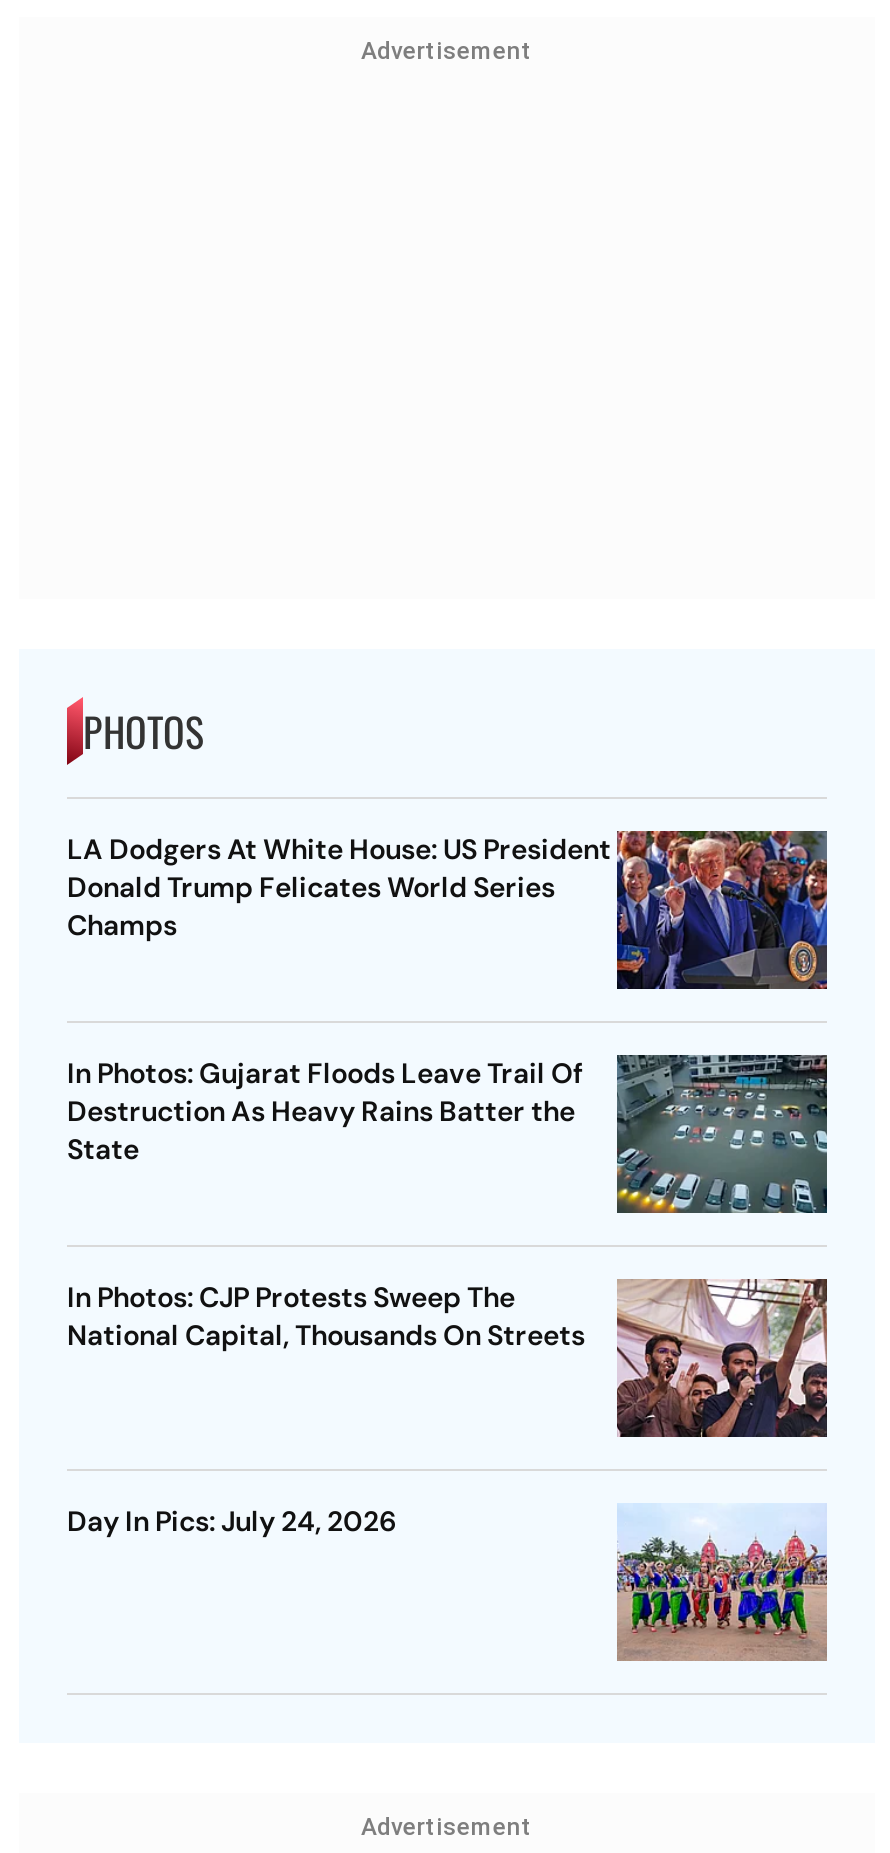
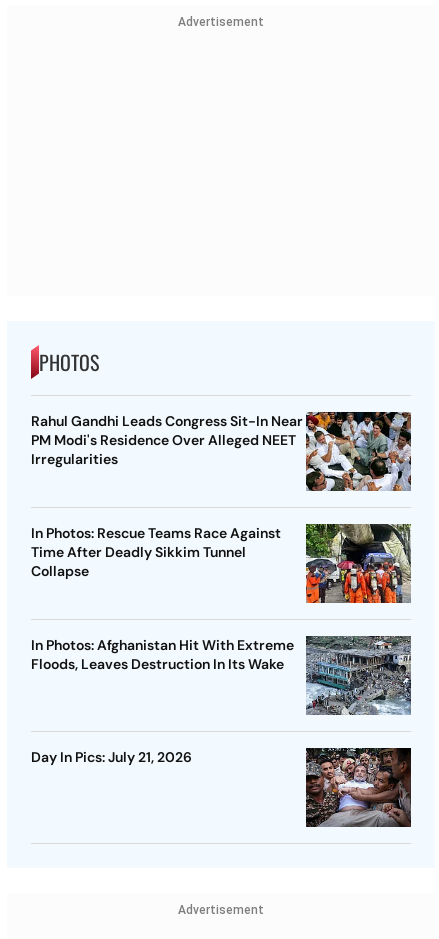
- [image]
- LA Dodgers At White House: US President
- Donald Trump Felicates World Series
- Champs
+ [image]
+ Rahul Gandhi Leads Congress Sit-In Near
+ PM Modi's Residence Over Alleged NEET
+ Irregularities

- [image]
- In Photos: Gujarat Floods Leave Trail Of
- Destruction As Heavy Rains Batter the
- State
+ [image]
+ In Photos: Rescue Teams Race Against
+ Time After Deadly Sikkim Tunnel
+ Collapse

- [image]
- In Photos: CJP Protests Sweep The
- National Capital, Thousands On Streets
+ [image]
+ In Photos: Afghanistan Hit With Extreme
+ Floods, Leaves Destruction In Its Wake

- Day In Pics: July 24, 2026
+ Day In Pics: July 21, 2026

- [image]
+ [image]
